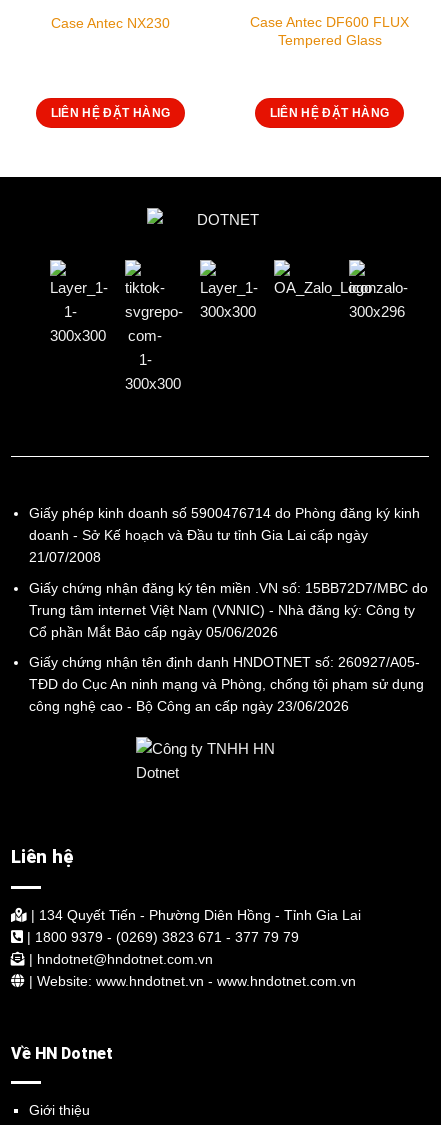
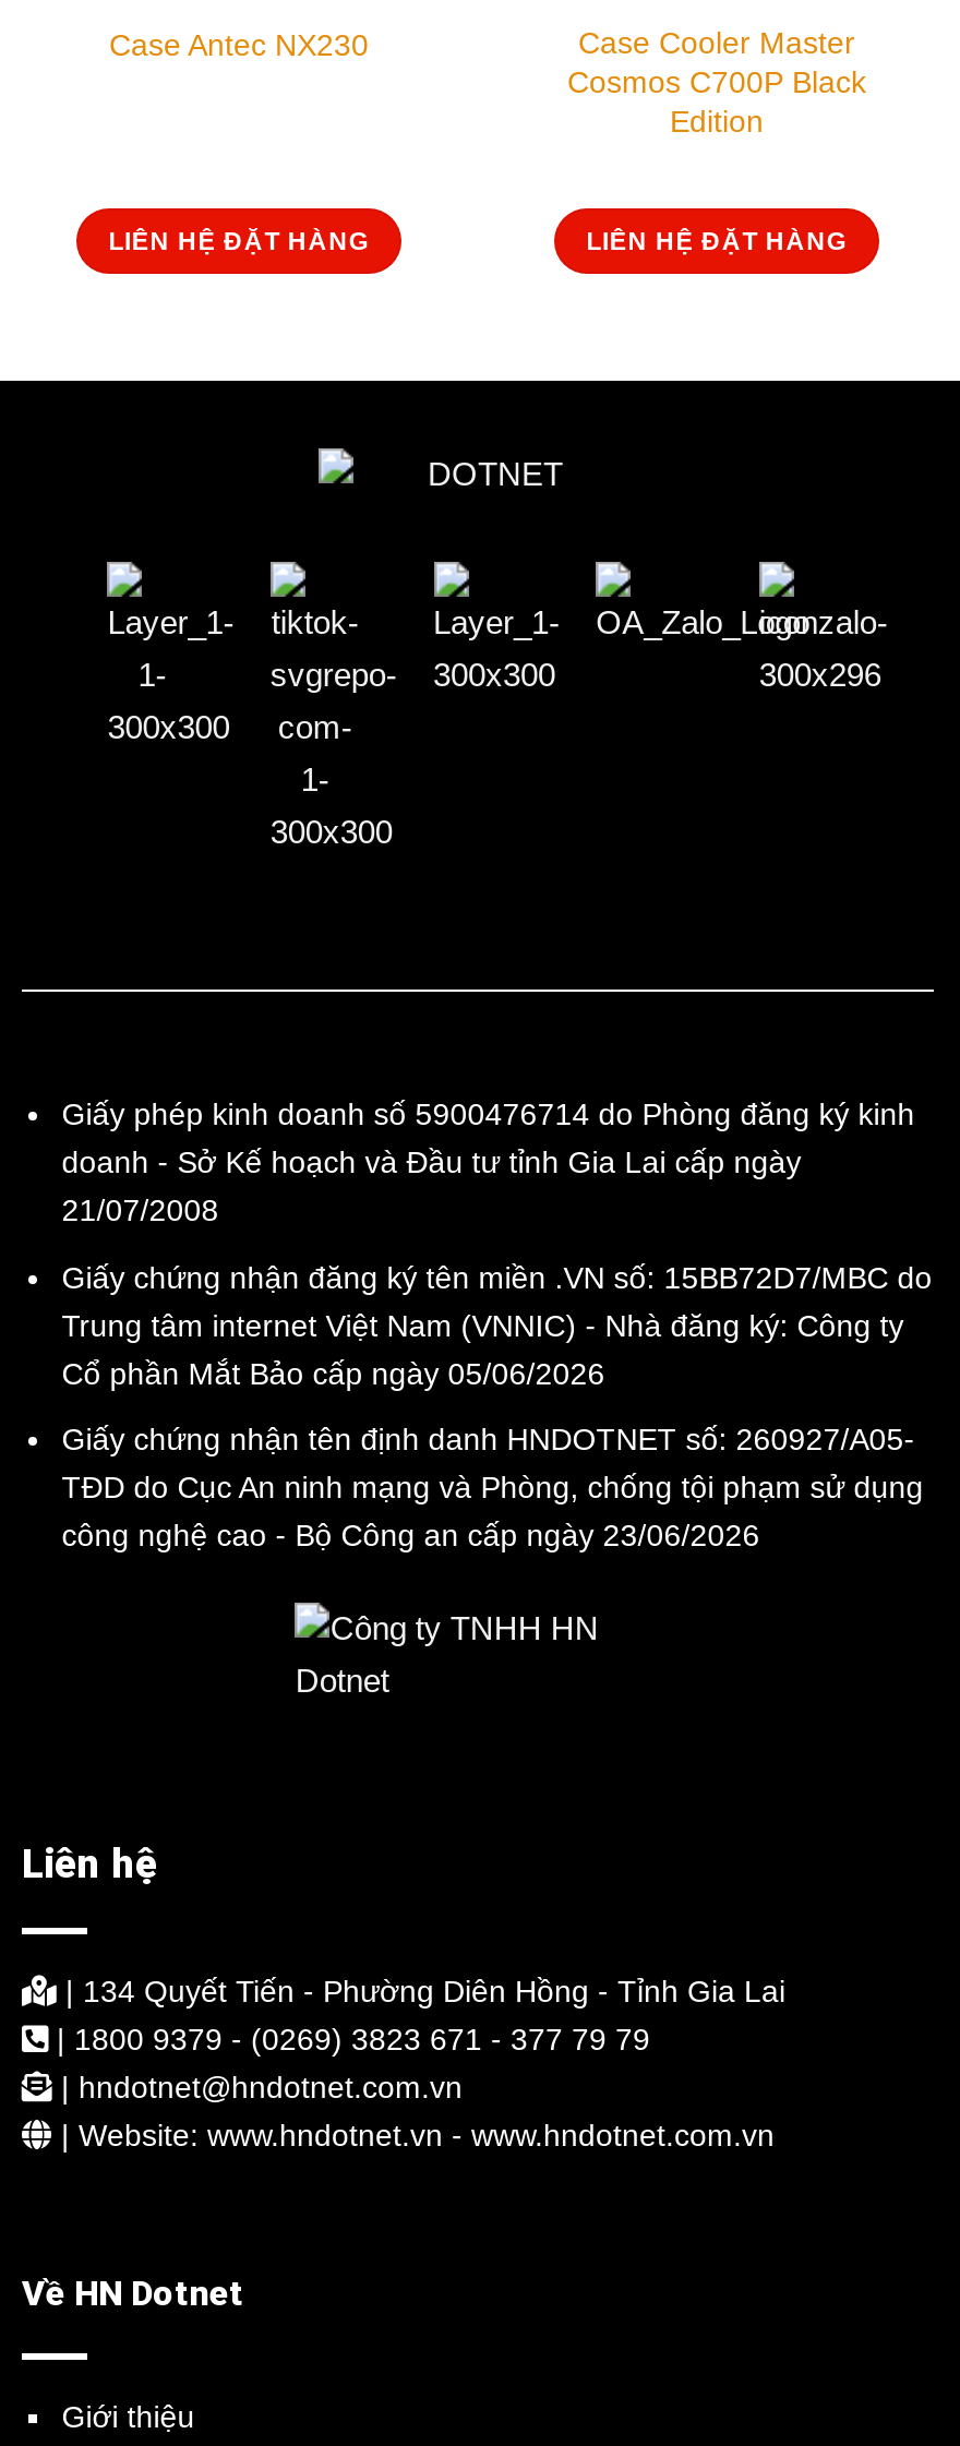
- Case Antec DF600 FLUX
- Tempered Glass
+ Case Cooler Master
+ Cosmos C700P Black
+ Edition
